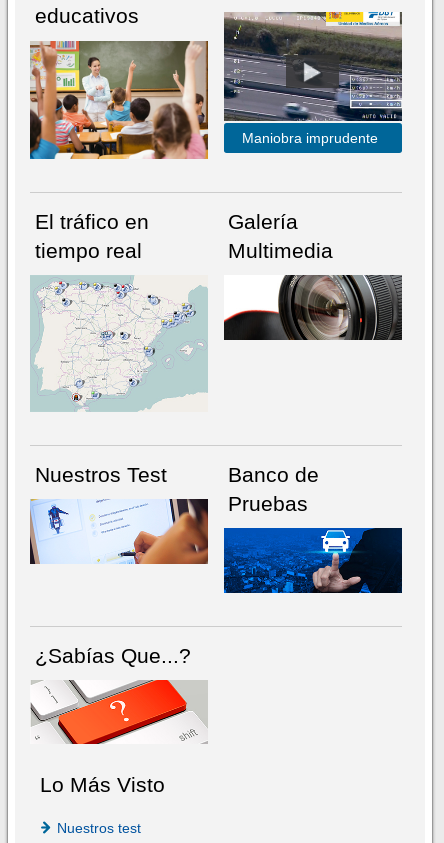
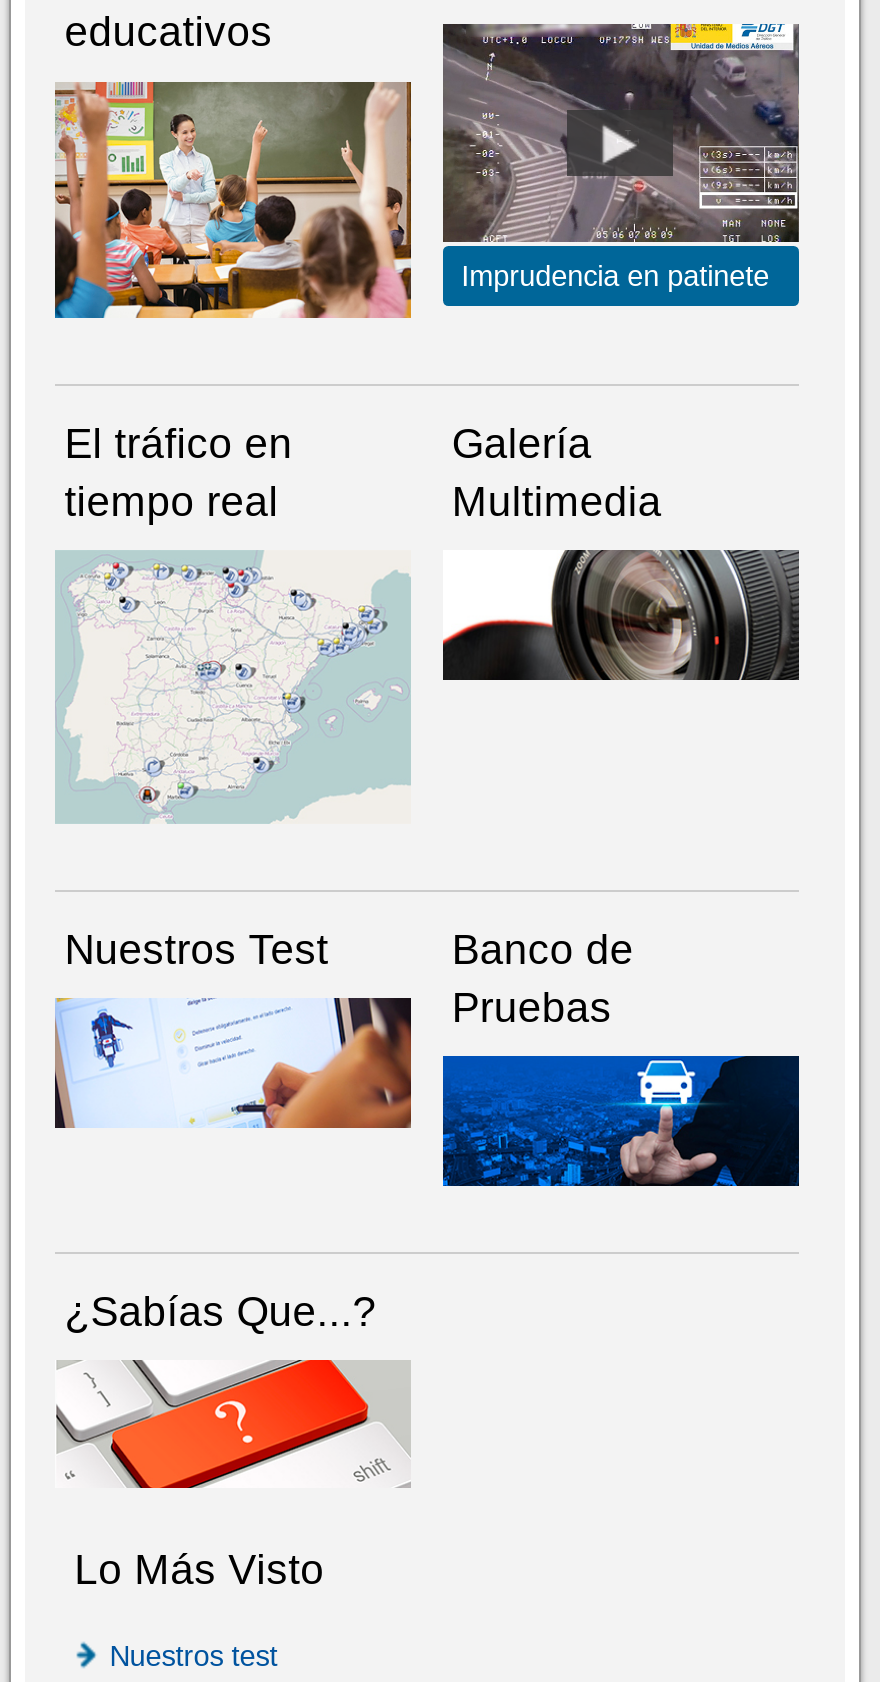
- [image]
- Maniobra imprudente
+ [image]
+ Imprudencia en patinete
